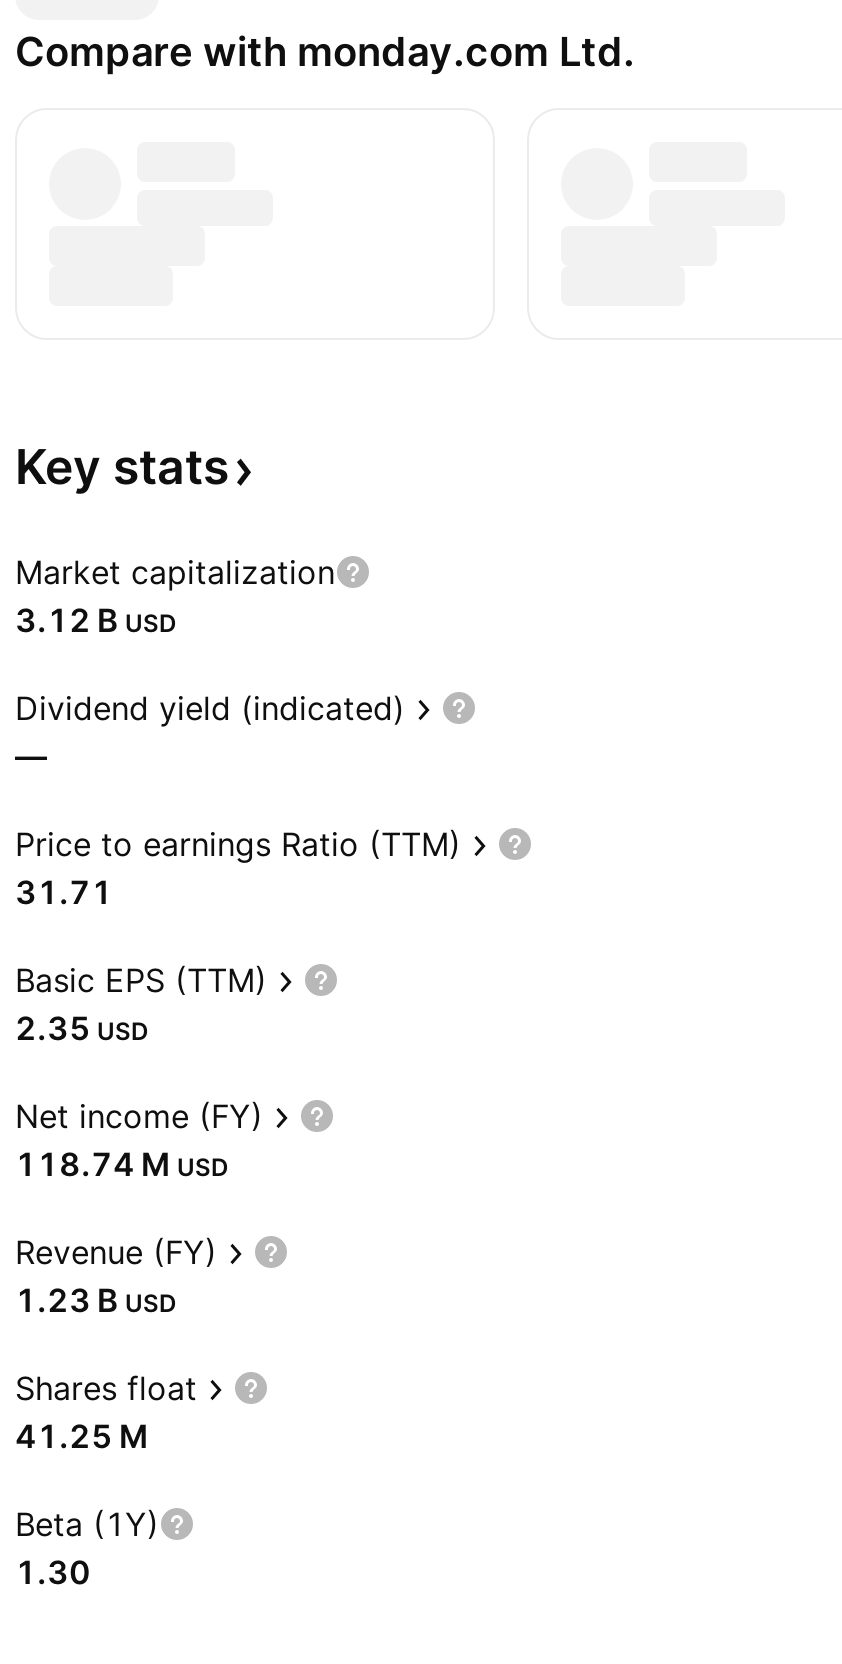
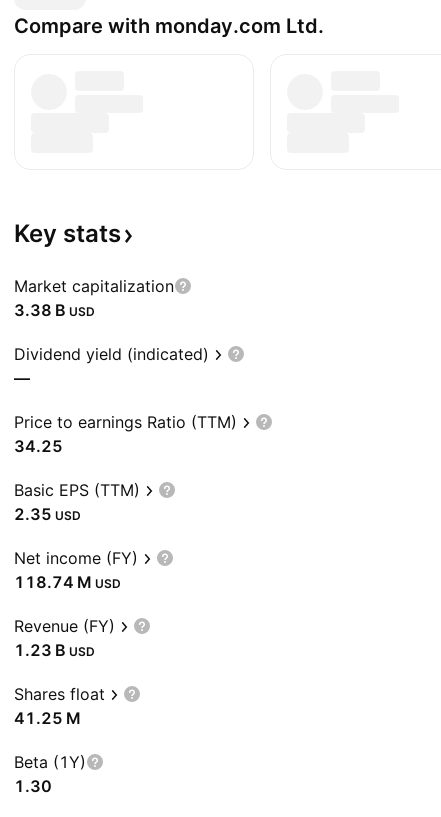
- 3.12 B USD
+ 3.38 B USD

- 31.71
+ 34.25
